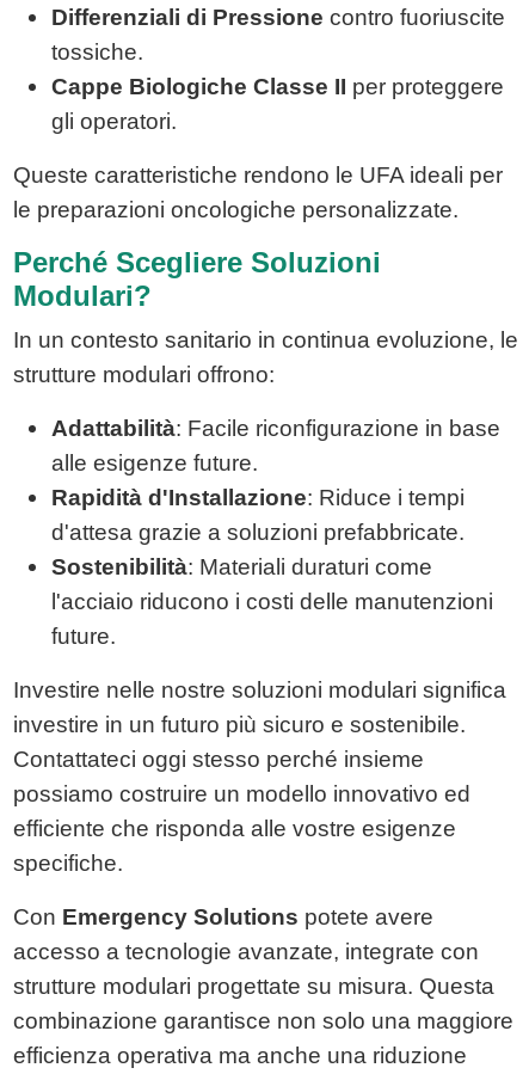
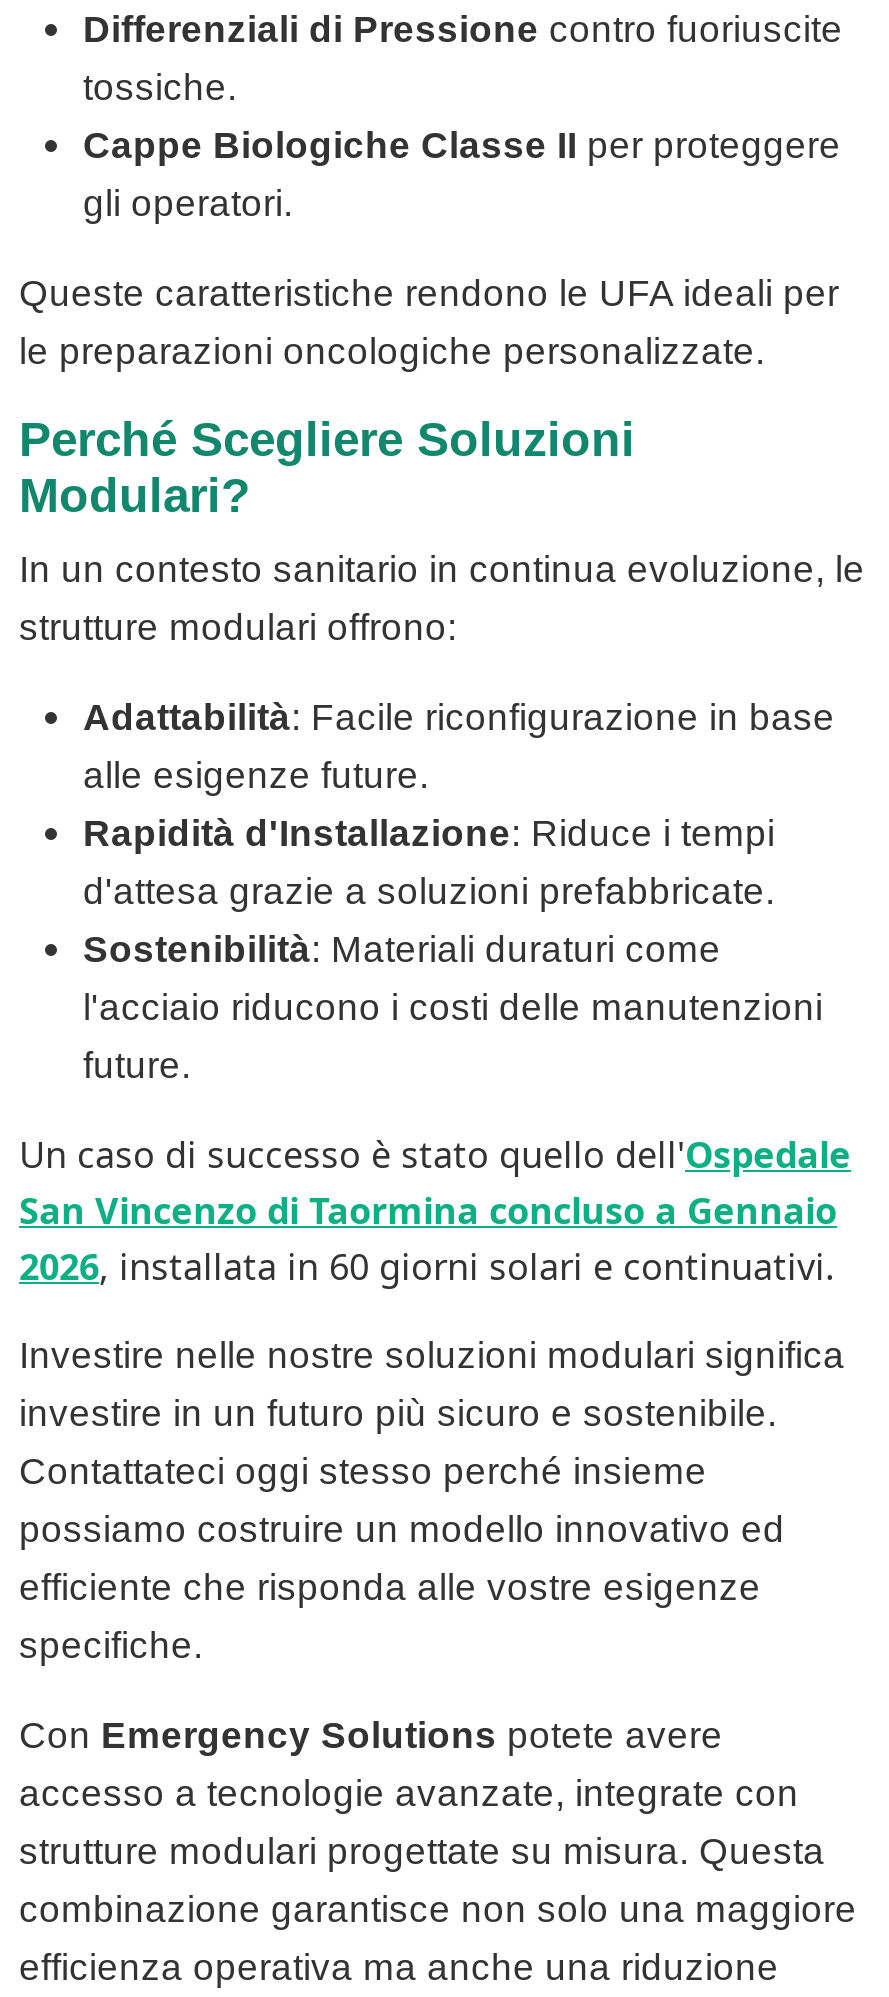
+ Un caso di successo è stato quello dell'Ospedale
+ San Vincenzo di Taormina concluso a Gennaio
+ 2026, installata in 60 giorni solari e continuativi.
